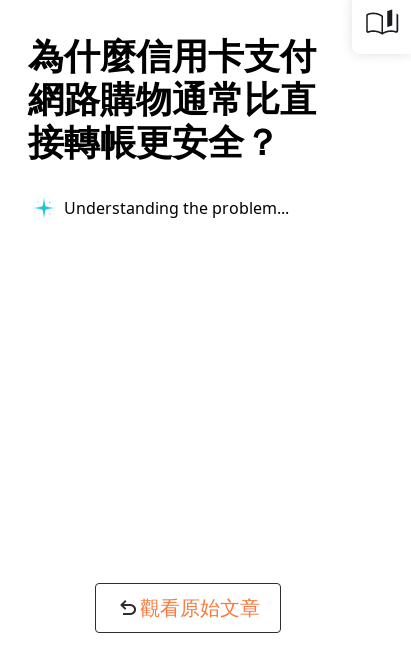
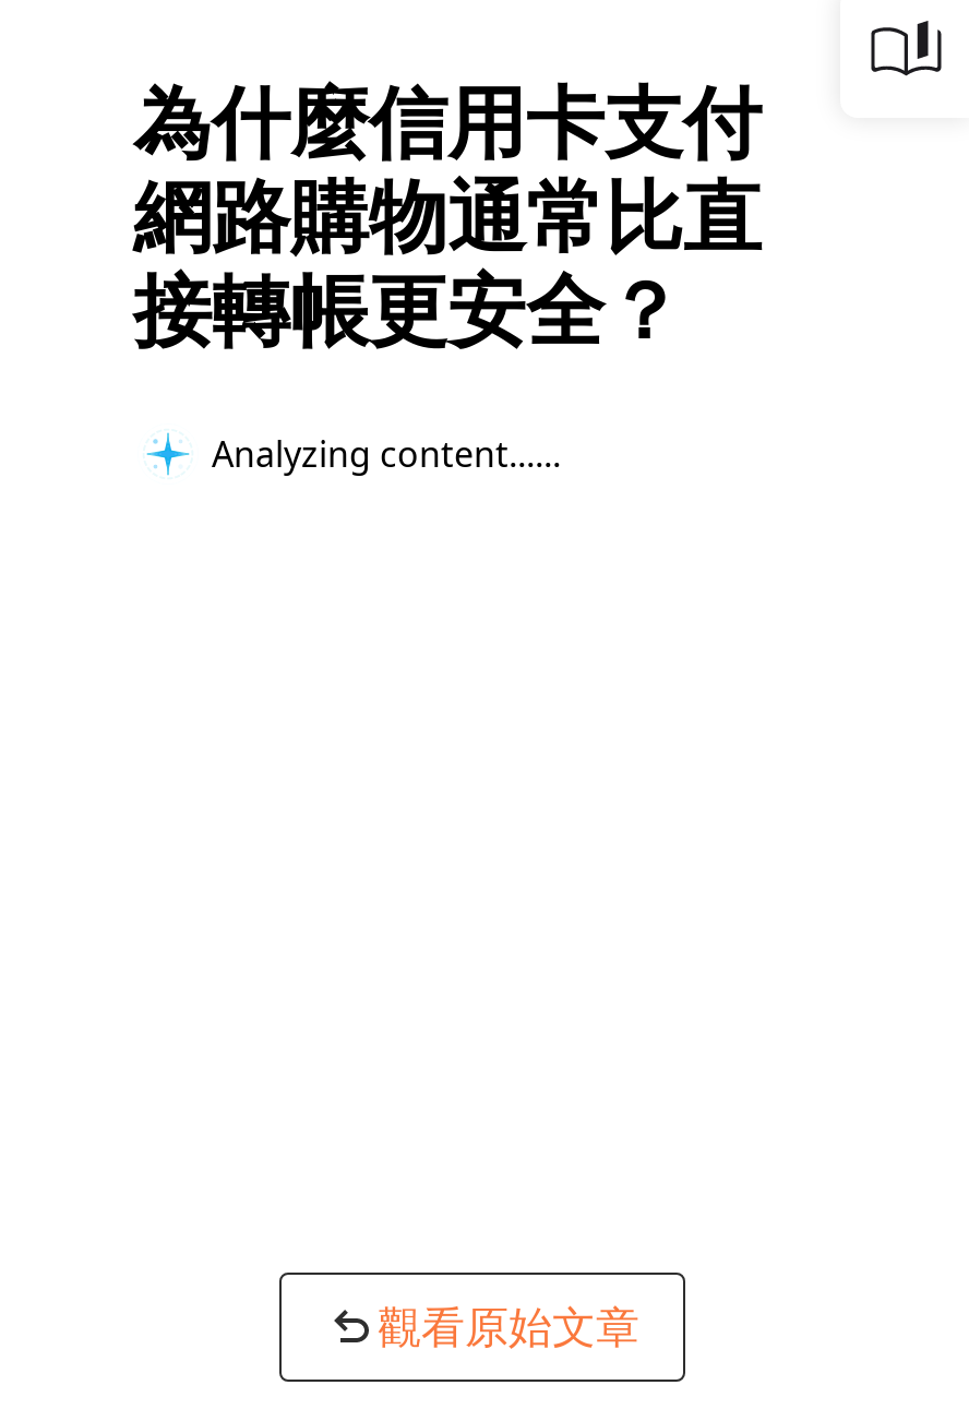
- Understanding the problem...
+ Analyzing content...
